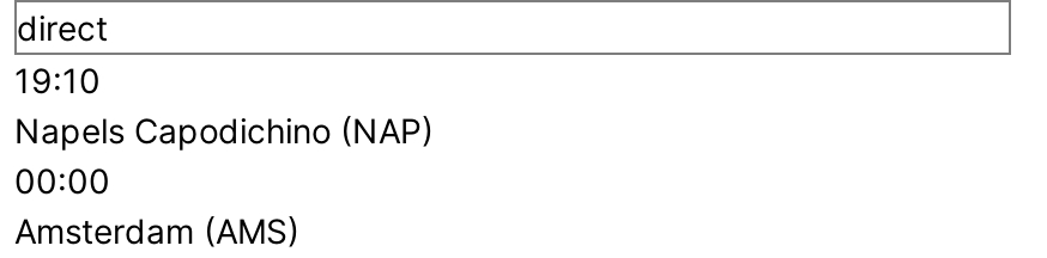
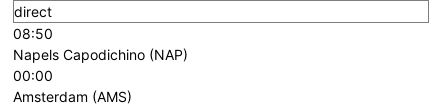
- 19:10
+ 08:50
